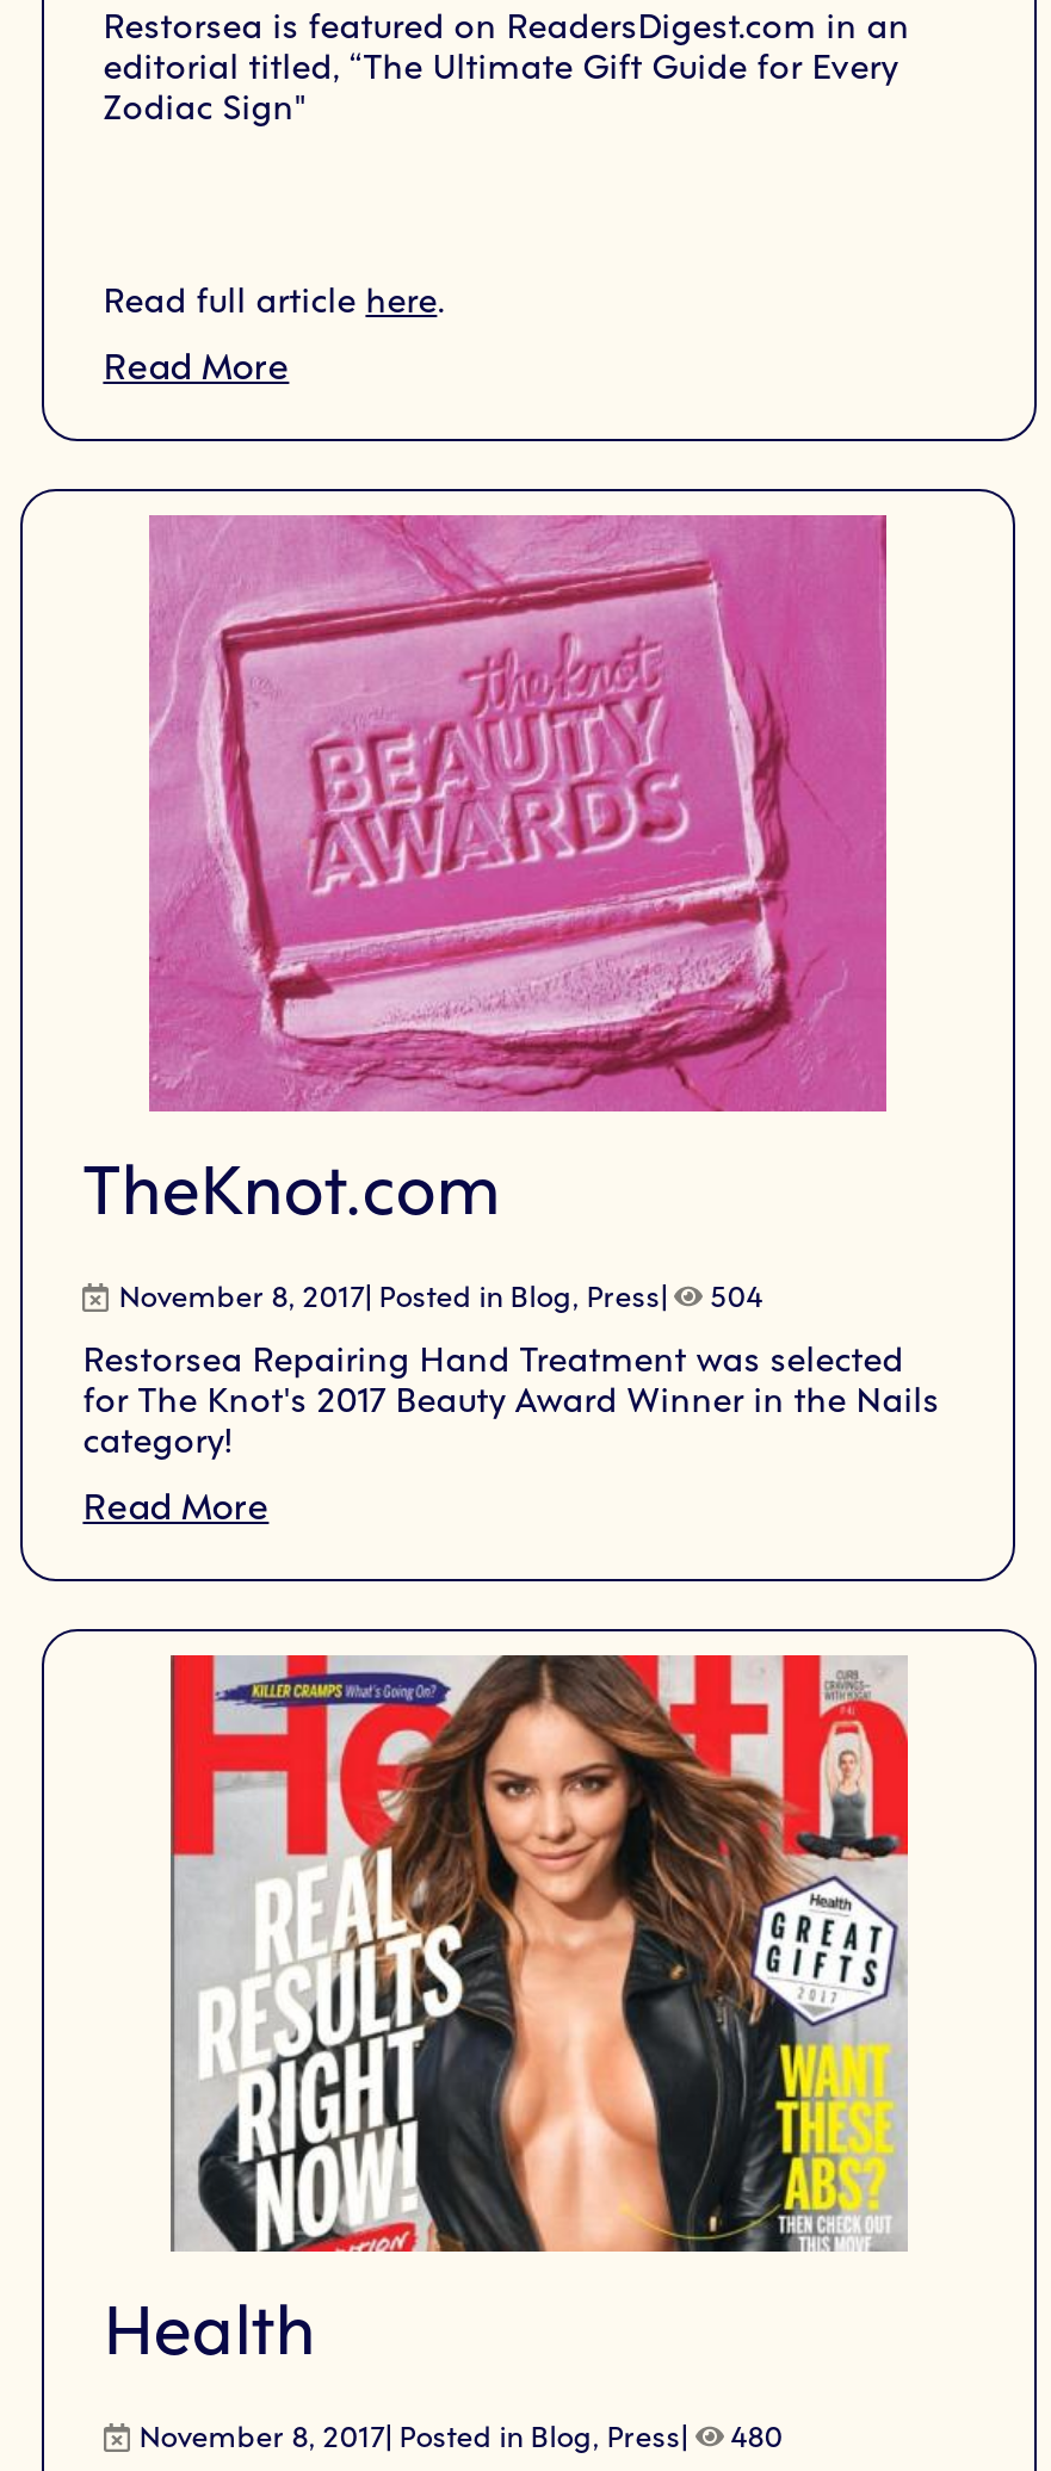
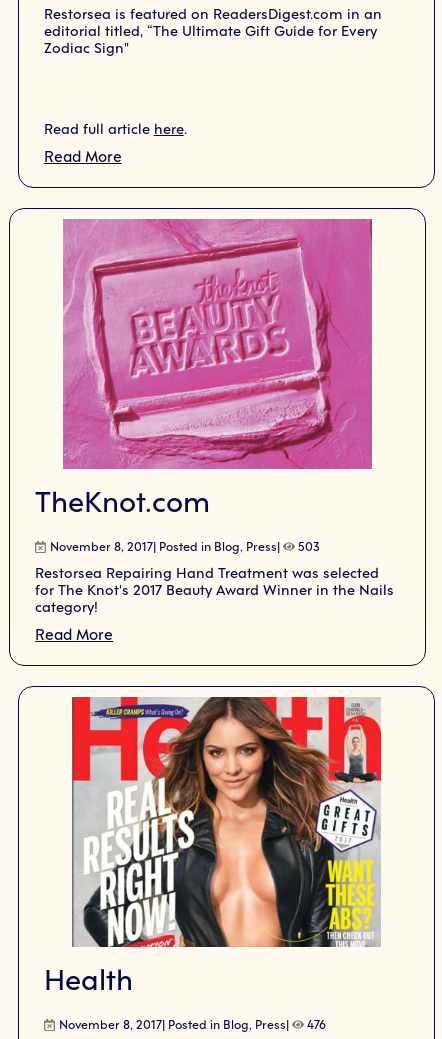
- 504
+ 503

- 480
+ 476
